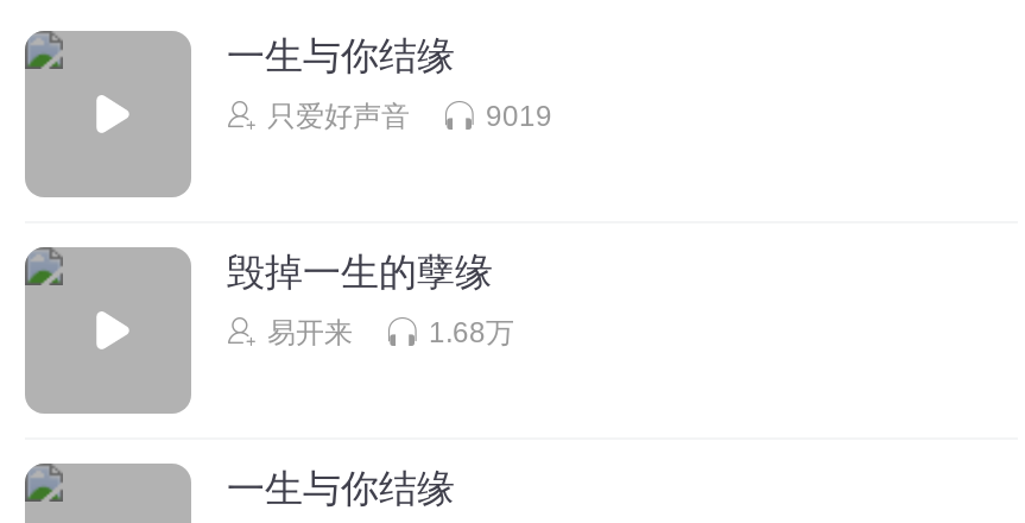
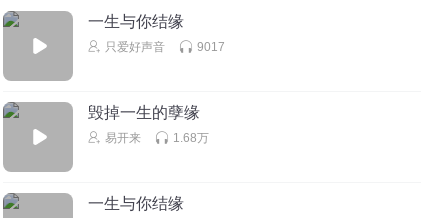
- 9019
+ 9017
